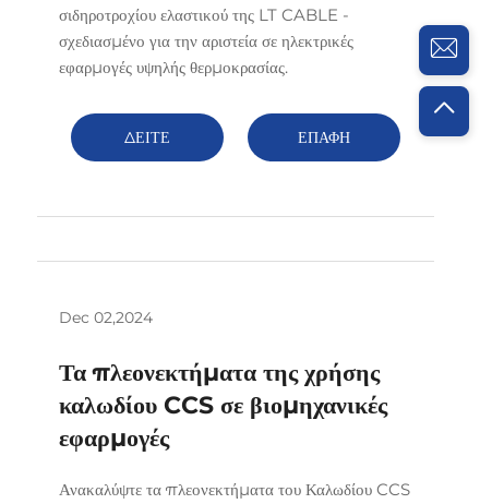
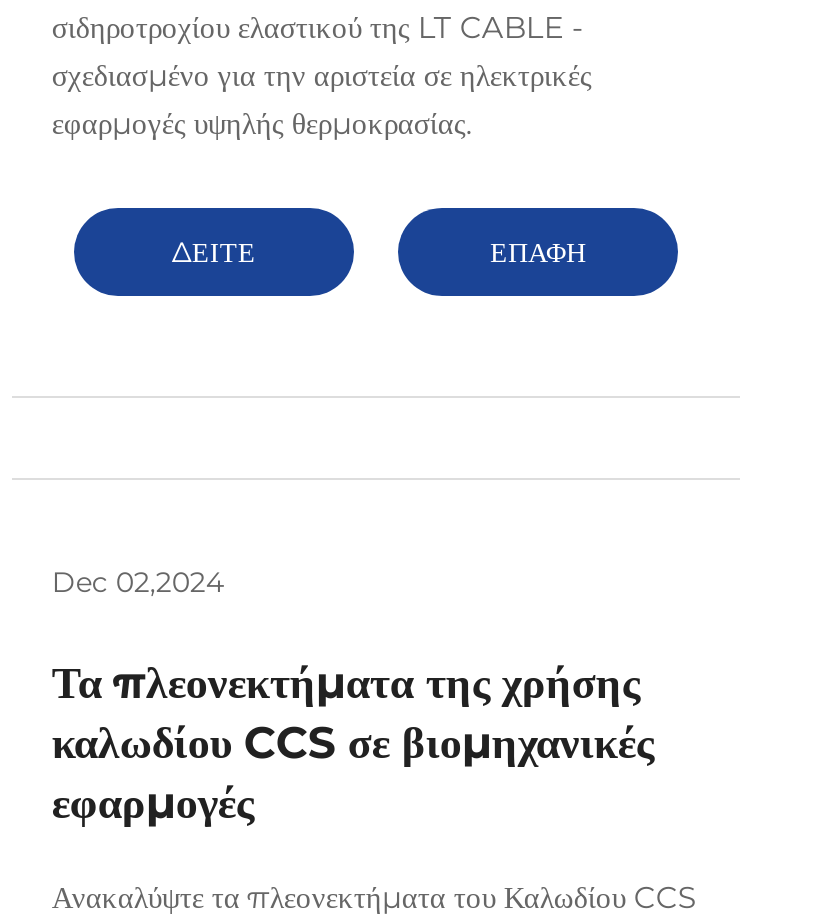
- [image]

- [image]
